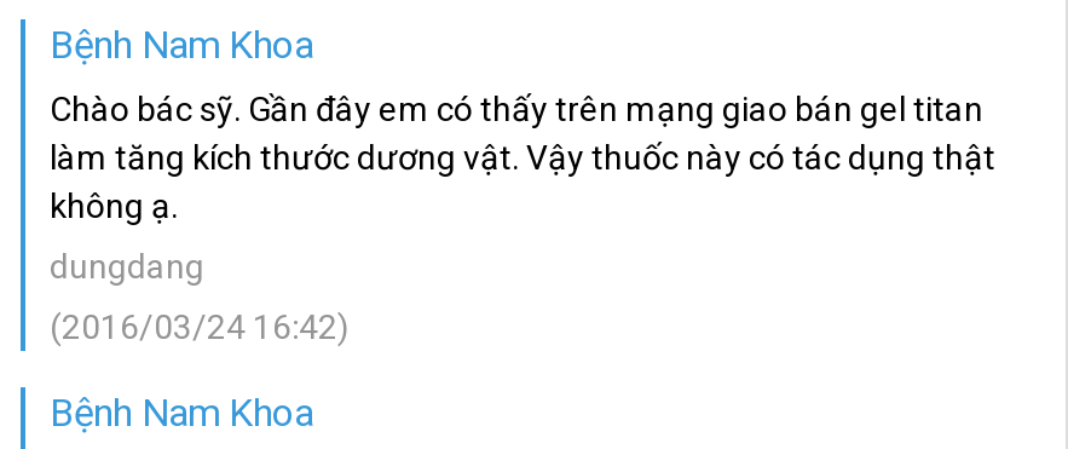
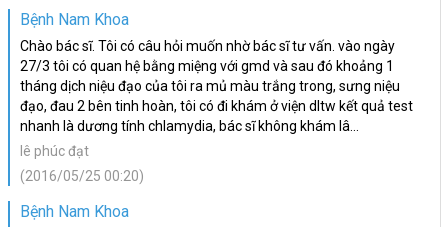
- Chào bác sỹ. Gần đây em có thấy trên mạng giao bán gel titan
- làm tăng kích thước dương vật. Vậy thuốc này có tác dụng thật
- không ạ.
+ Chào bác sĩ. Tôi có câu hỏi muốn nhờ bác sĩ tư vấn. vào ngày
+ 27/3 tôi có quan hệ bằng miệng với gmd và sau đó khoảng 1
+ tháng dịch niệu đạo của tôi ra mủ màu trắng trong, sưng niệu
+ đạo, đau 2 bên tinh hoàn, tôi có đi khám ở viện dltw kết quả test
+ nhanh là dương tính chlamydia, bác sĩ không khám lâ...

- dungdang
+ lê phúc đạt

- (2016/03/24 16:42)
+ (2016/05/25 00:20)
